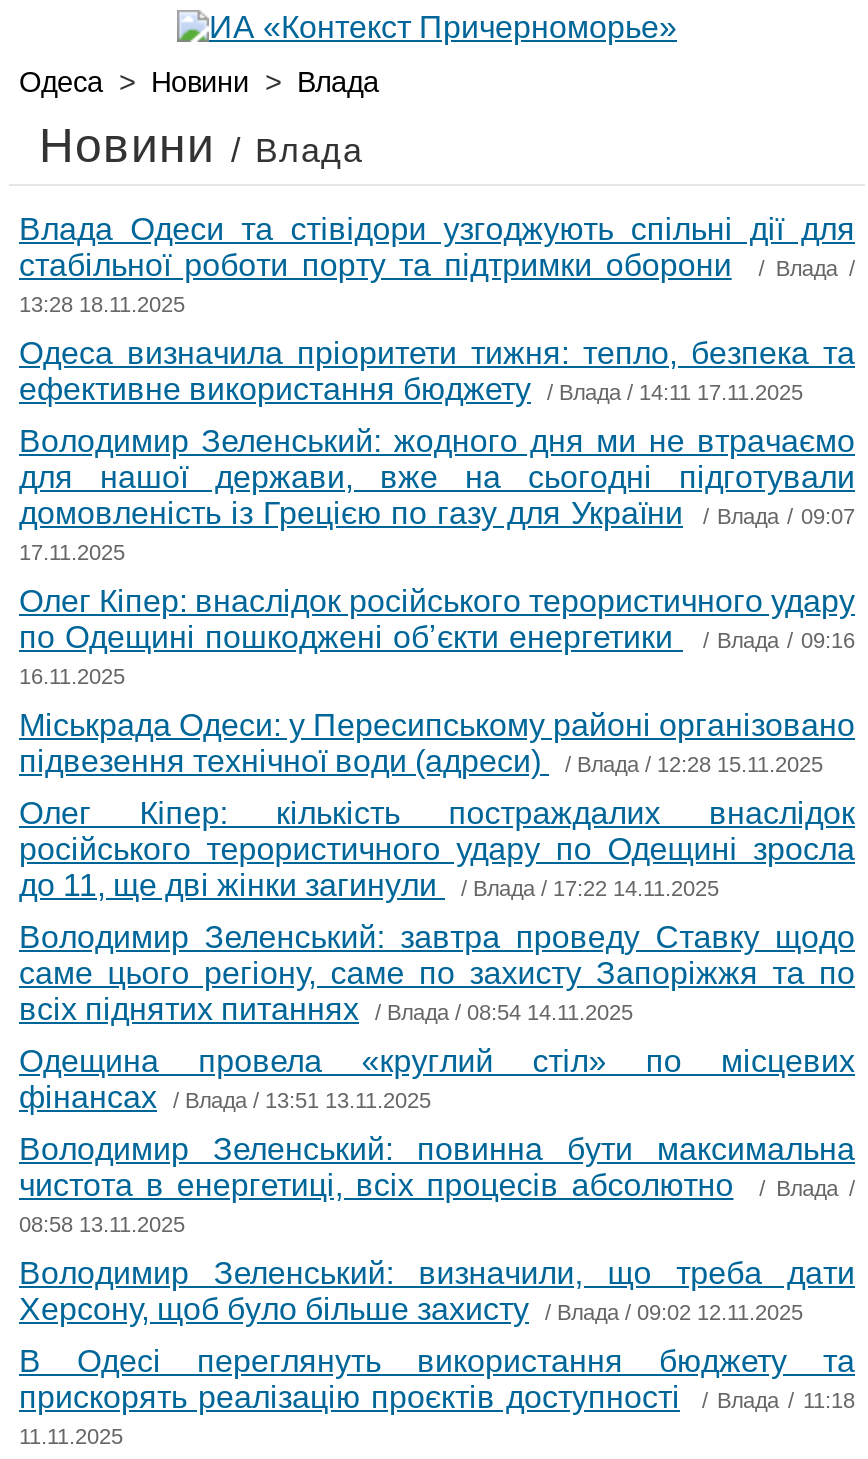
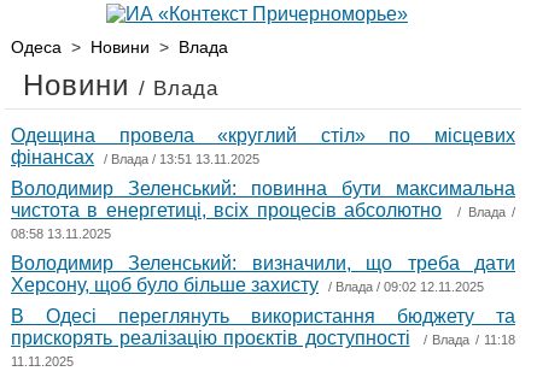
- Влада Одеси та стівідори узгоджують спільні дії для
- стабільної роботи порту та підтримки оборони
- / Влада /
- 13:28 18.11.2025
- Одеса визначила пріоритети тижня: тепло, безпека та
- ефективне використання бюджету
- / Влада / 14:11 17.11.2025
- Володимир Зеленський: жодного дня ми не втрачаємо
- для нашої держави, вже на сьогодні підготували
- домовленість із Грецією по газу для України
- / Влада / 09:07
- 17.11.2025
- Олег Кіпер: внаслідок російського терористичного удару
- по Одещині пошкоджені обʼєкти енергетики
- / Влада / 09:16
- 16.11.2025
- Міськрада Одеси: у Пересипському районі організовано
- підвезення технічної води (адреси)
- / Влада / 12:28 15.11.2025
- Олег Кіпер: кількість постраждалих внаслідок
- російського терористичного удару по Одещині зросла
- до 11, ще дві жінки загинули
- / Влада / 17:22 14.11.2025
- Володимир Зеленський: завтра проведу Ставку щодо
- саме цього регіону, саме по захисту Запоріжжя та по
- всіх піднятих питаннях
- / Влада / 08:54 14.11.2025
